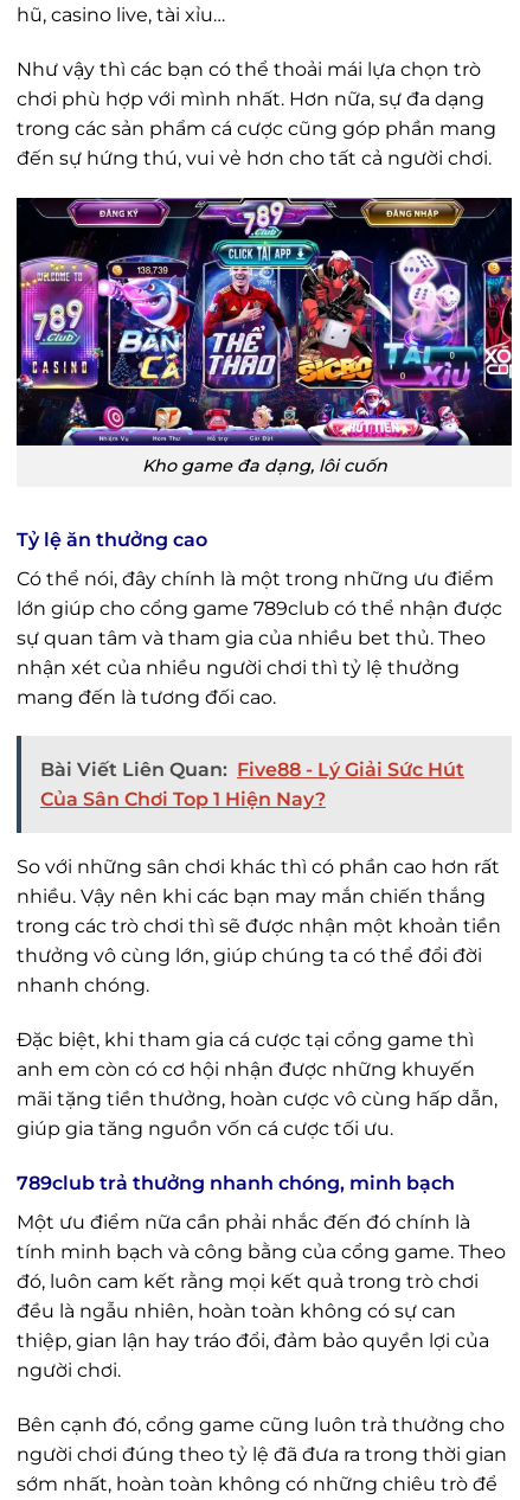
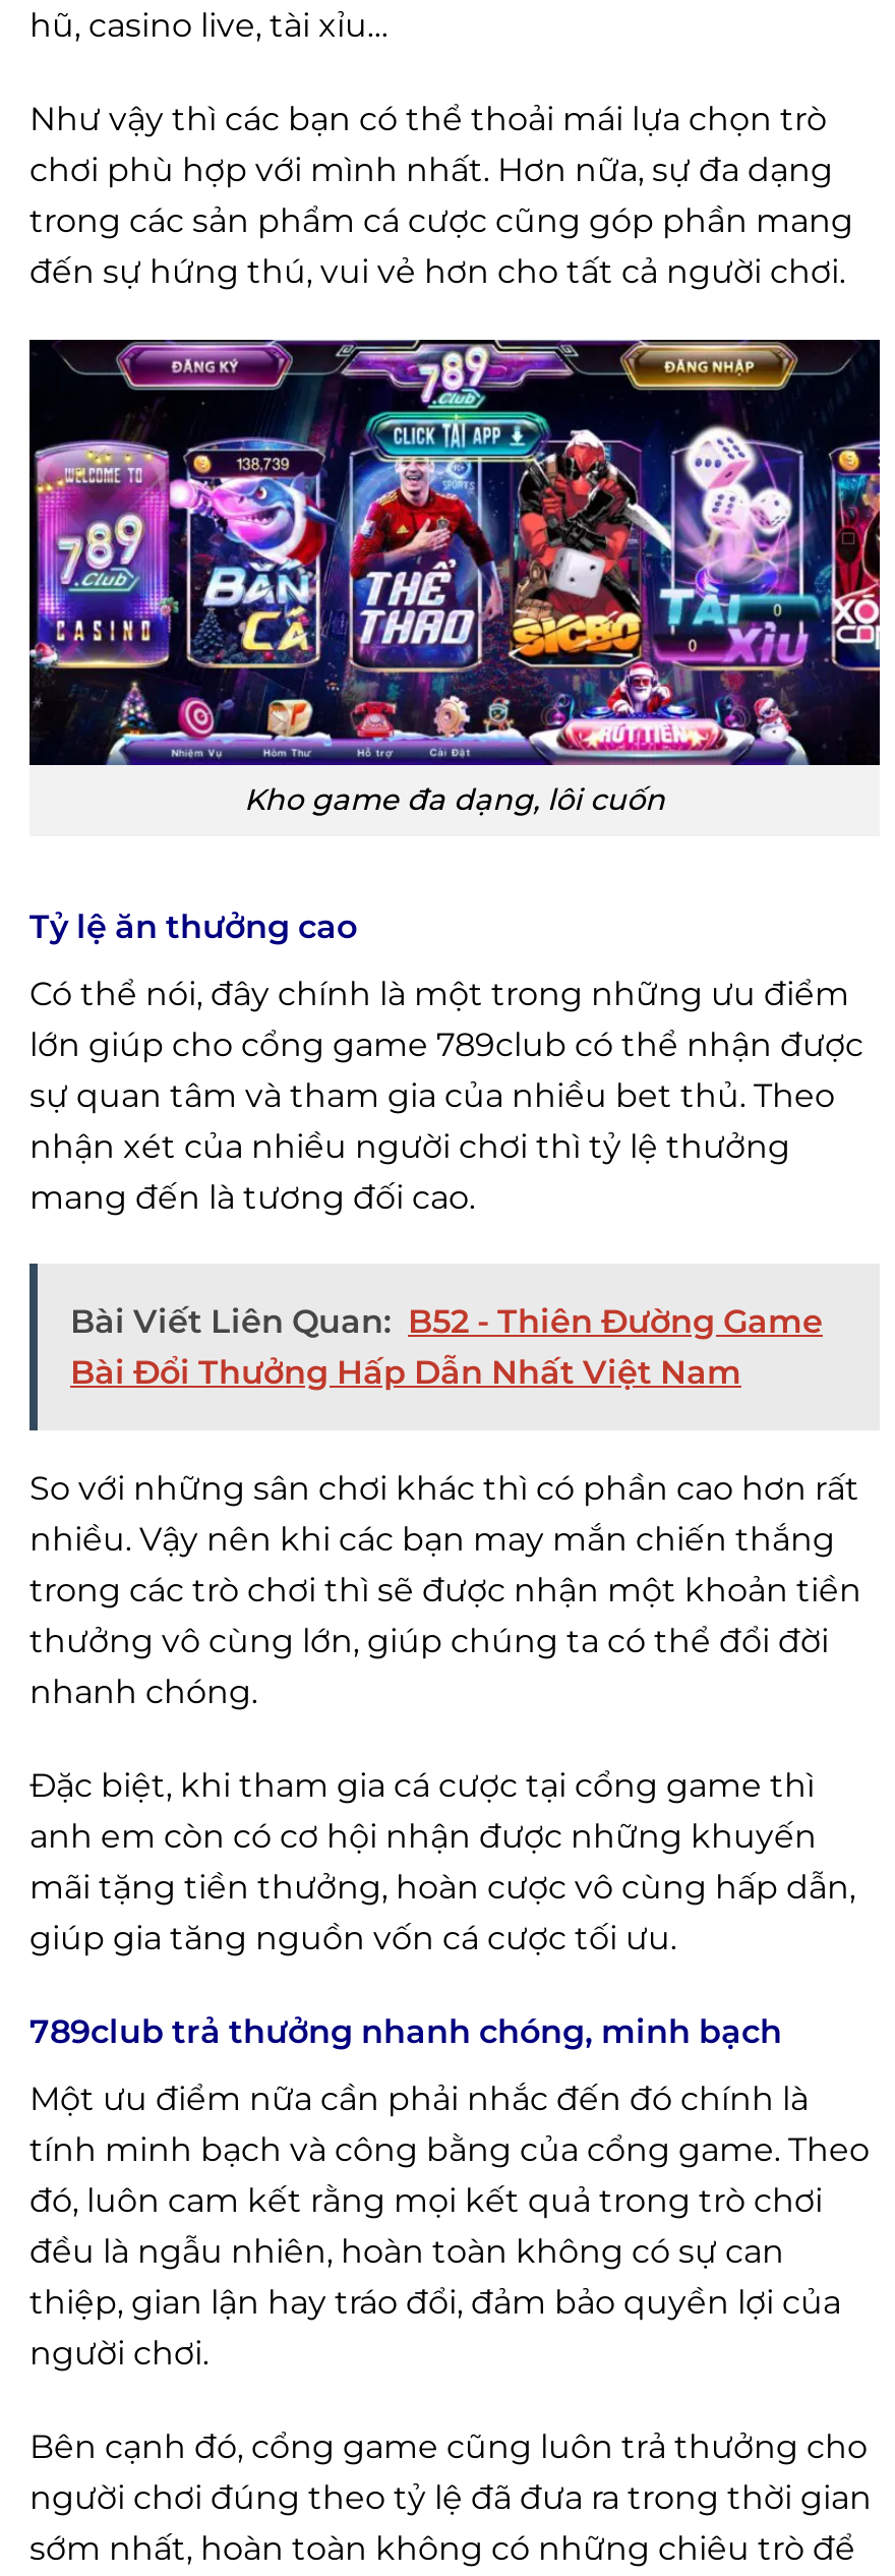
- Bài Viết Liên Quan: Five88 - Lý Giải Sức Hút
- Của Sân Chơi Top 1 Hiện Nay?
+ Bài Viết Liên Quan: B52 - Thiên Đường Game
+ Bài Đổi Thưởng Hấp Dẫn Nhất Việt Nam
